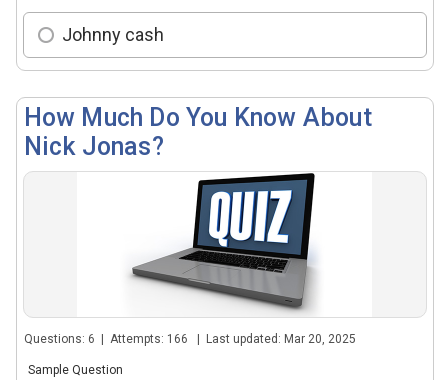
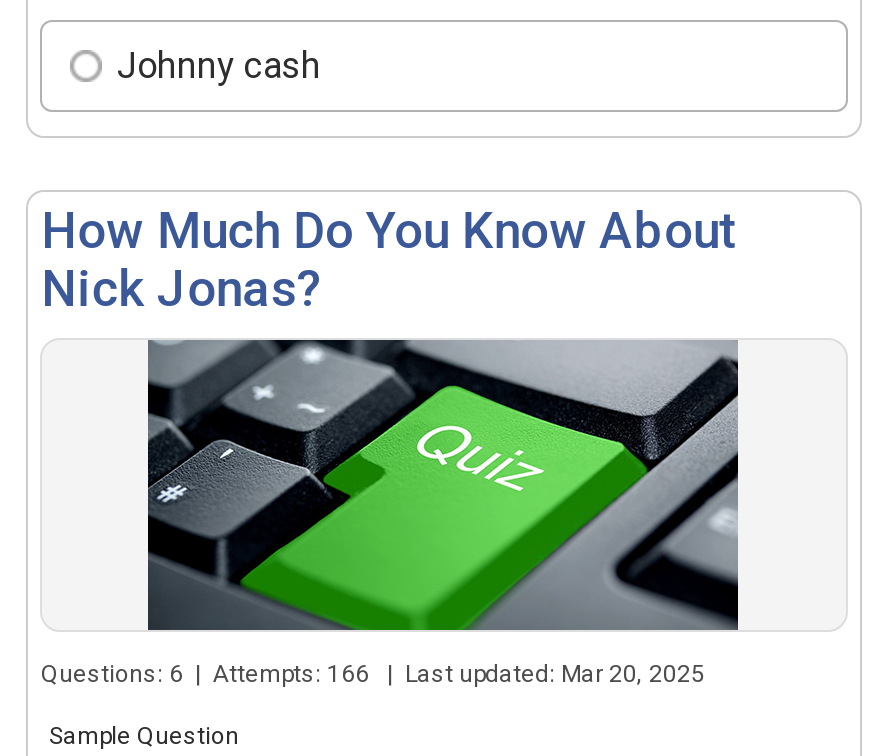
- [image]
+ [image]
